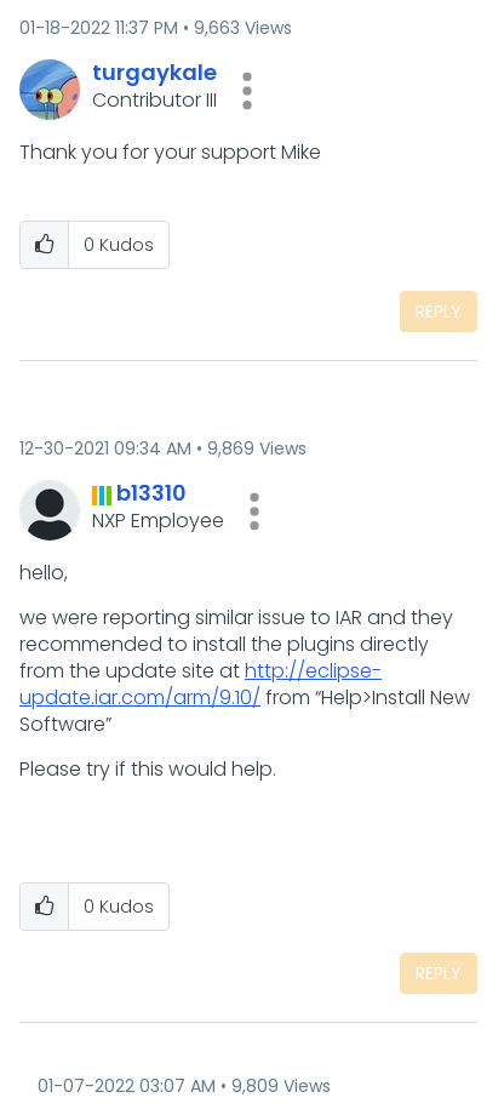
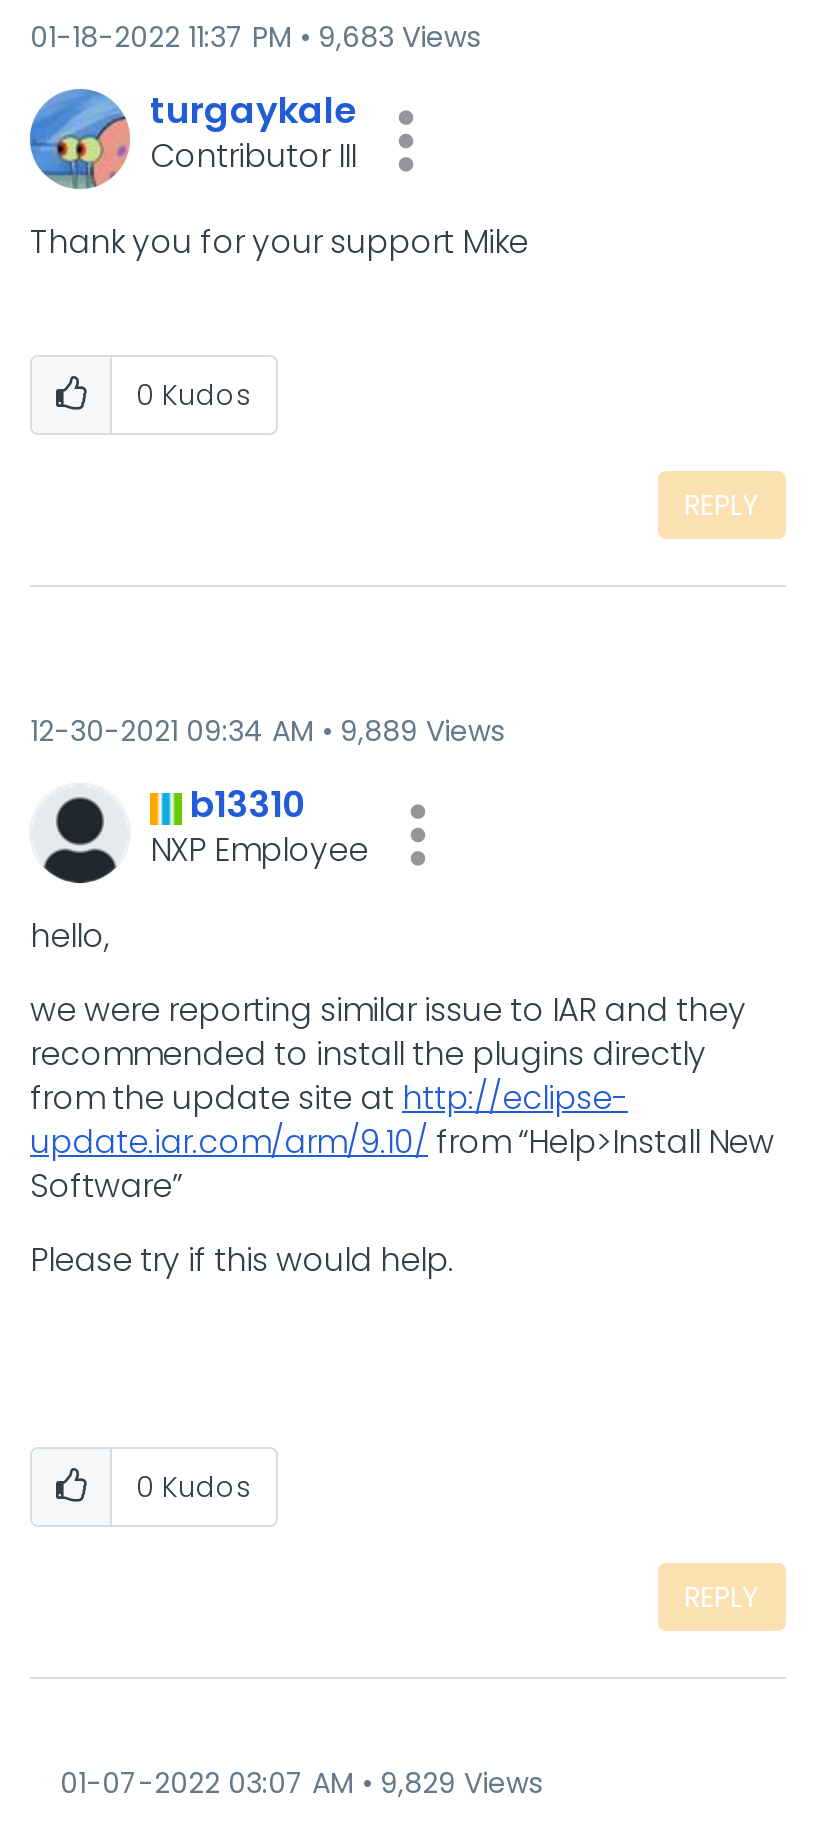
- 01-18-2022 11:37 PM 9,663 Views
+ 01-18-2022 11:37 PM 9,683 Views

- 12-30-2021 09:34 AM 9,869 Views
+ 12-30-2021 09:34 AM 9,889 Views

- 01-07-2022 03:07 AM 9,809 Views
+ 01-07-2022 03:07 AM 9,829 Views
